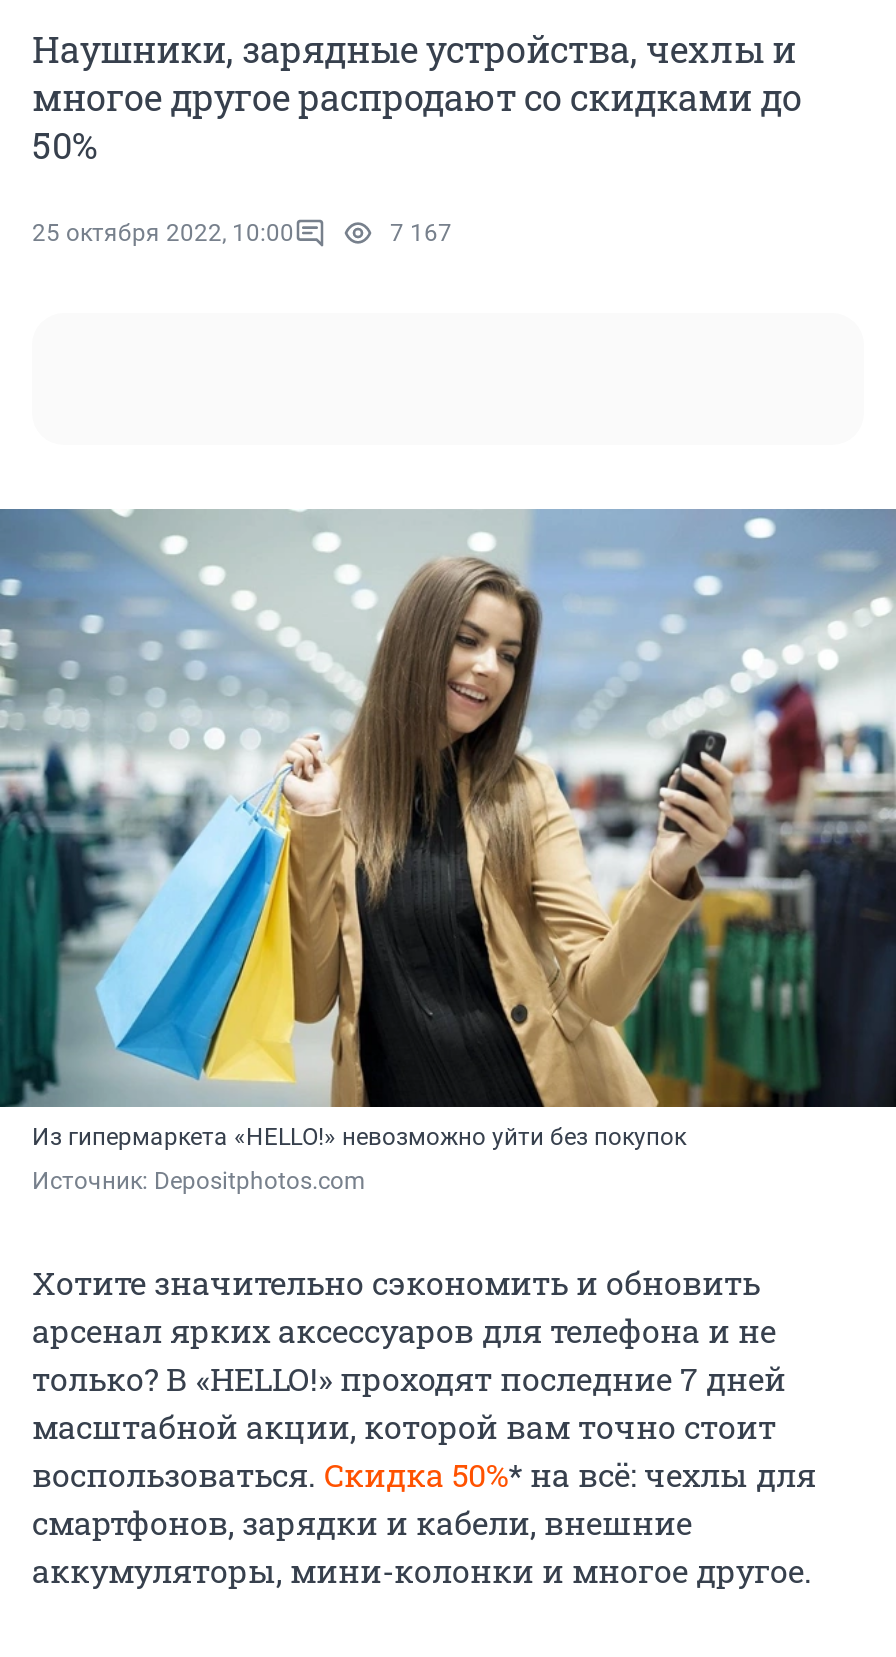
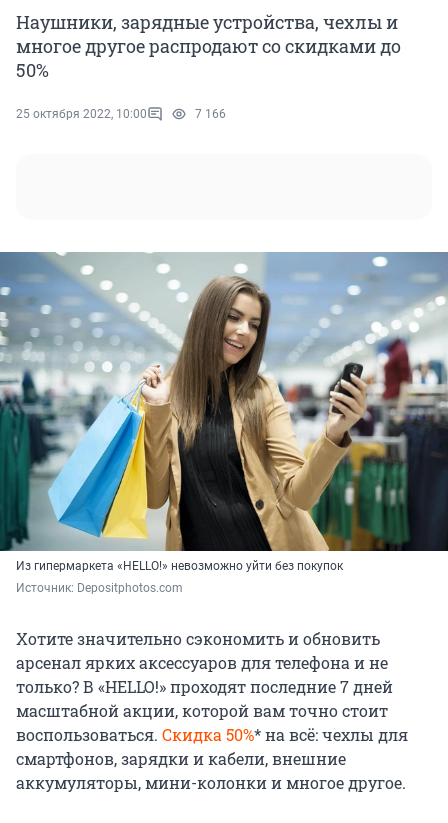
- 7 167
+ 7 166
